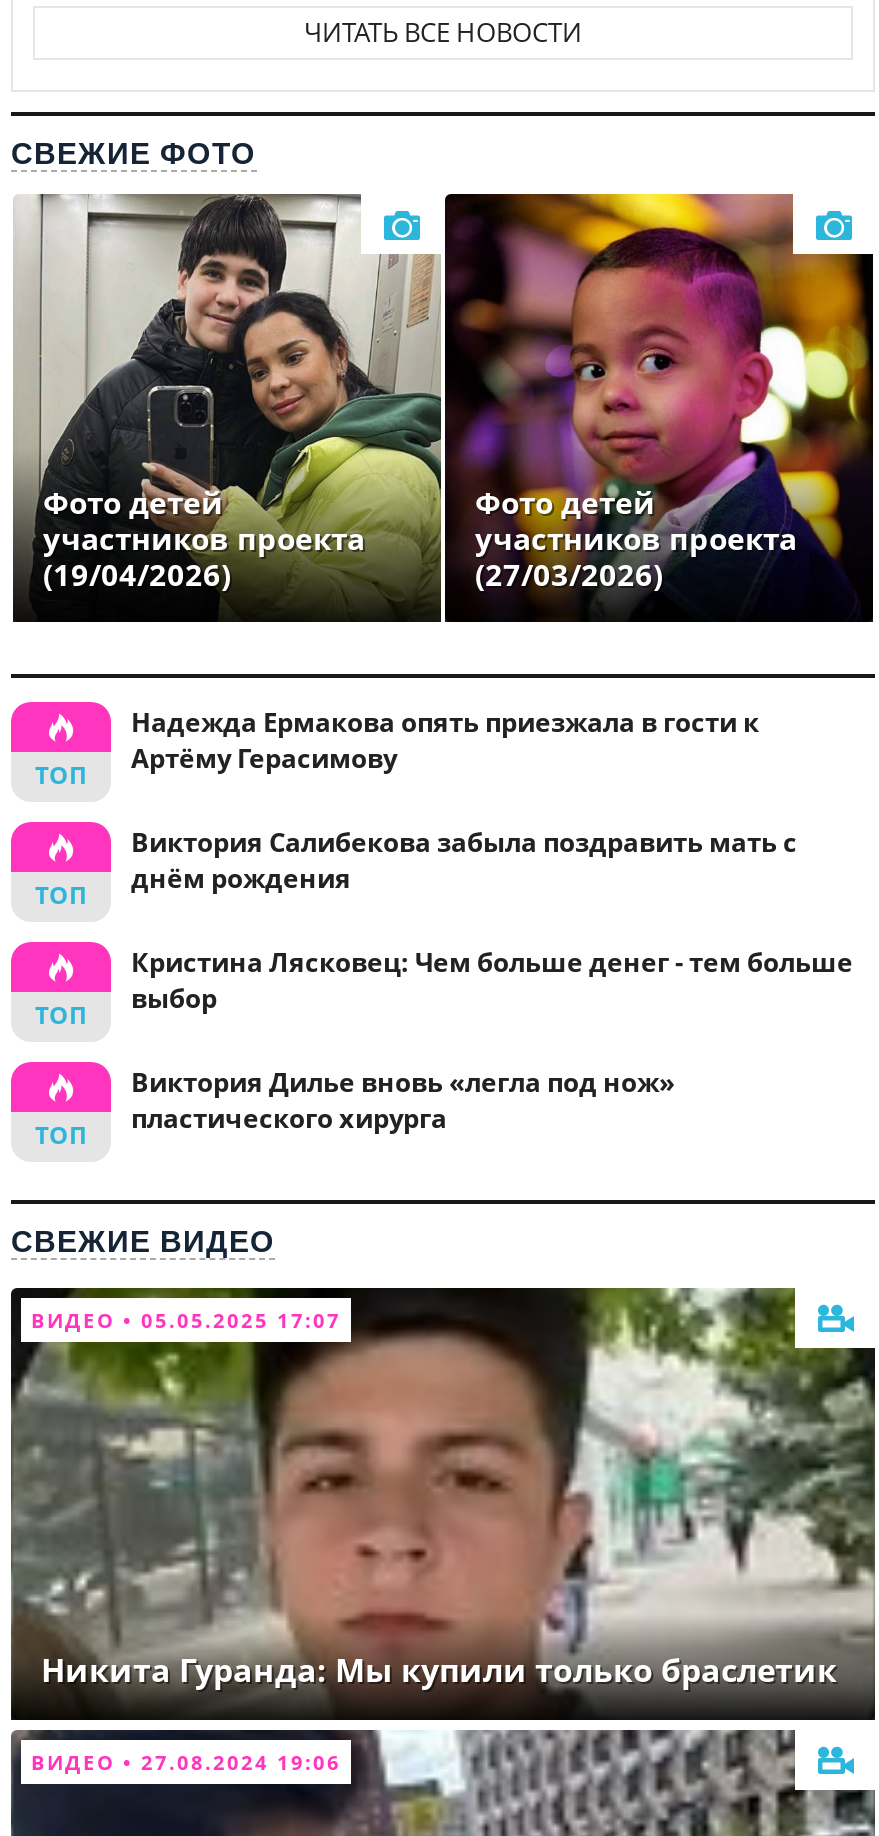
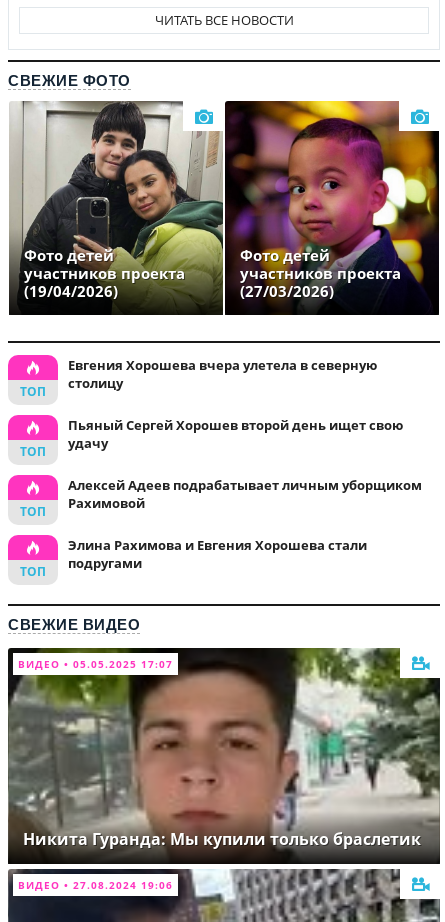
- Надежда Ермакова опять приезжала в гости к
- Артёму Герасимову
+ Евгения Хорошева вчера улетела в северную
+ столицу

- Виктория Салибекова забыла поздравить мать с
- днём рождения
+ Пьяный Сергей Хорошев второй день ищет свою
+ удачу

- Кристина Лясковец: Чем больше денег - тем больше
- выбор
+ Алексей Адеев подрабатывает личным уборщиком
+ Рахимовой

- Виктория Дилье вновь «легла под нож»
- пластического хирурга
+ Элина Рахимова и Евгения Хорошева стали
+ подругами
